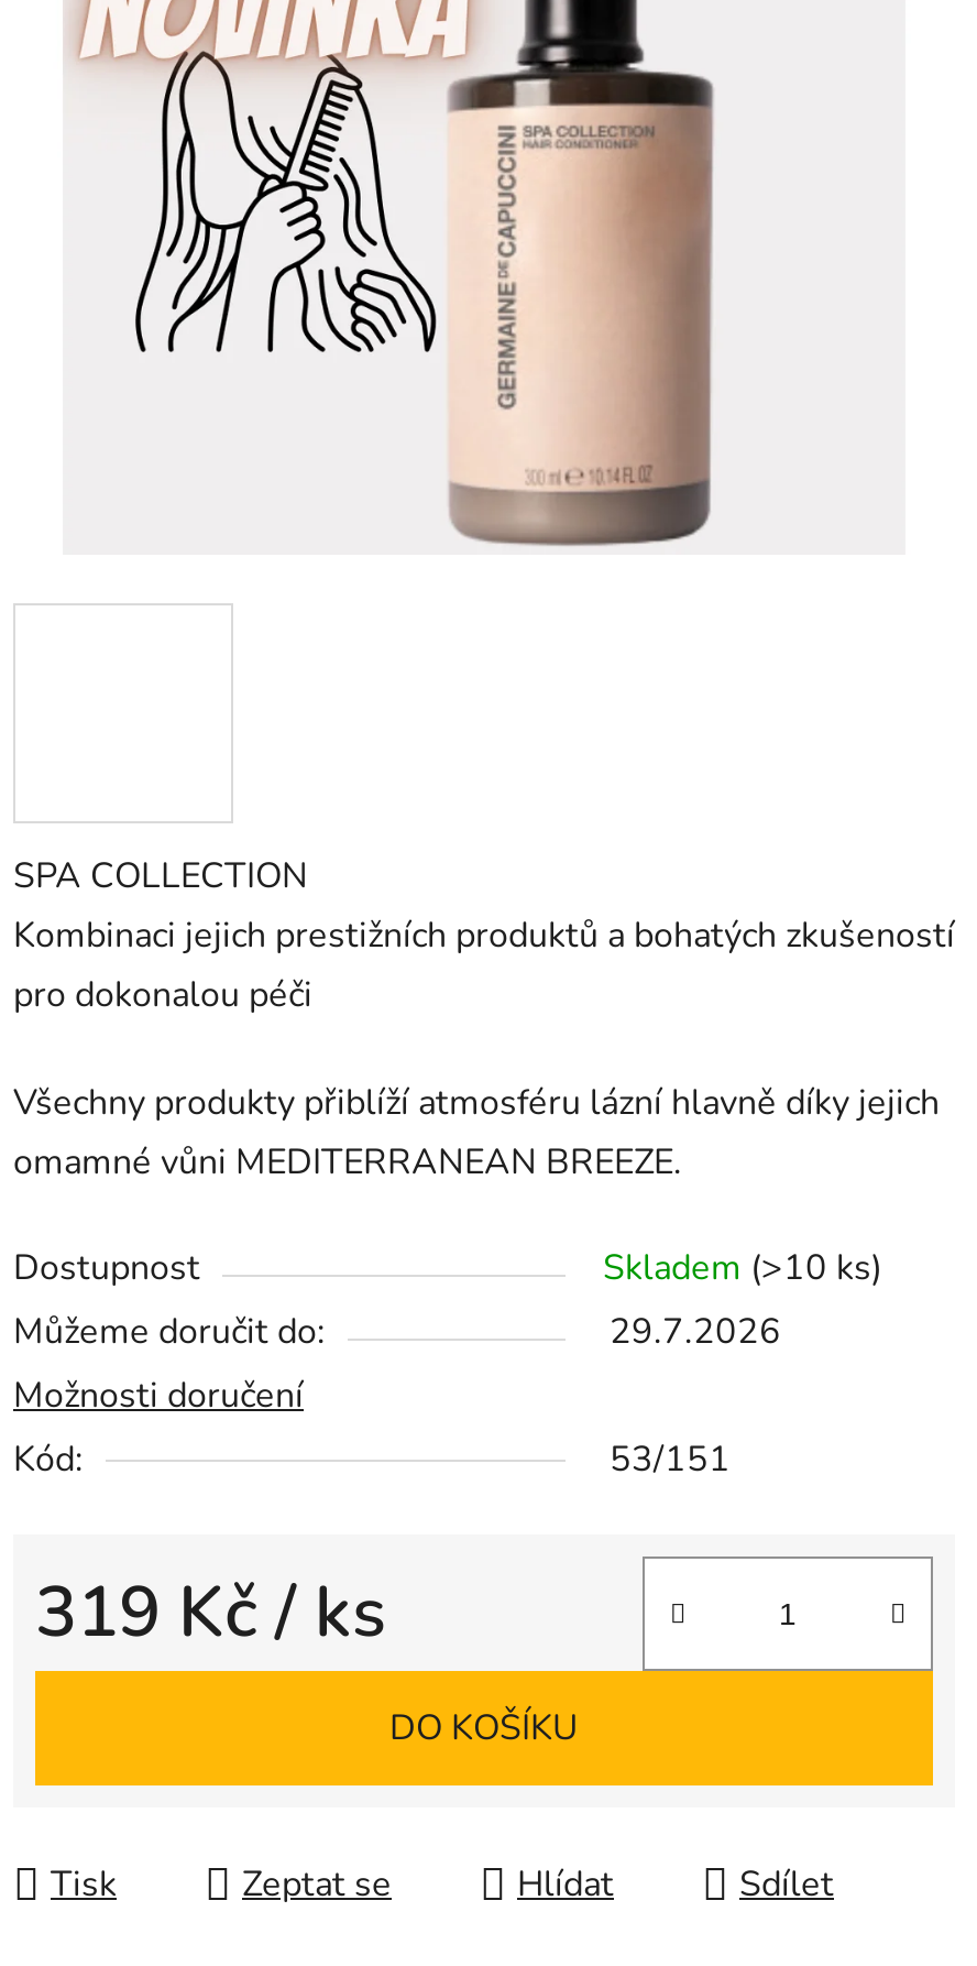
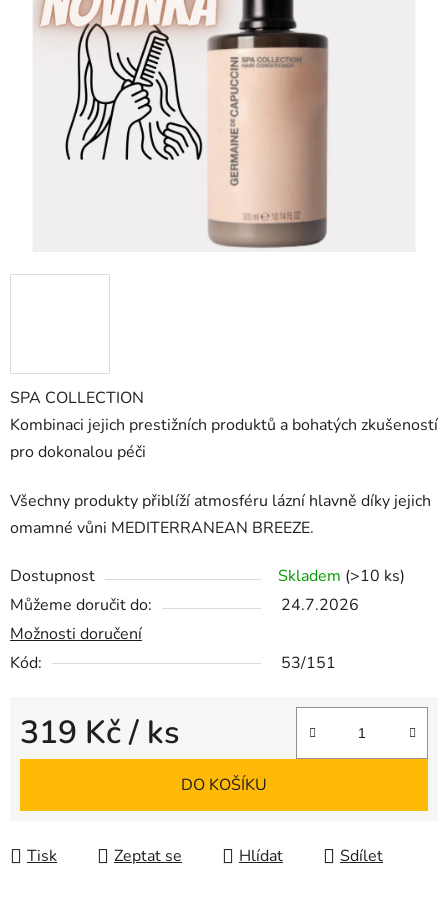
- 29.7.2026
+ 24.7.2026
